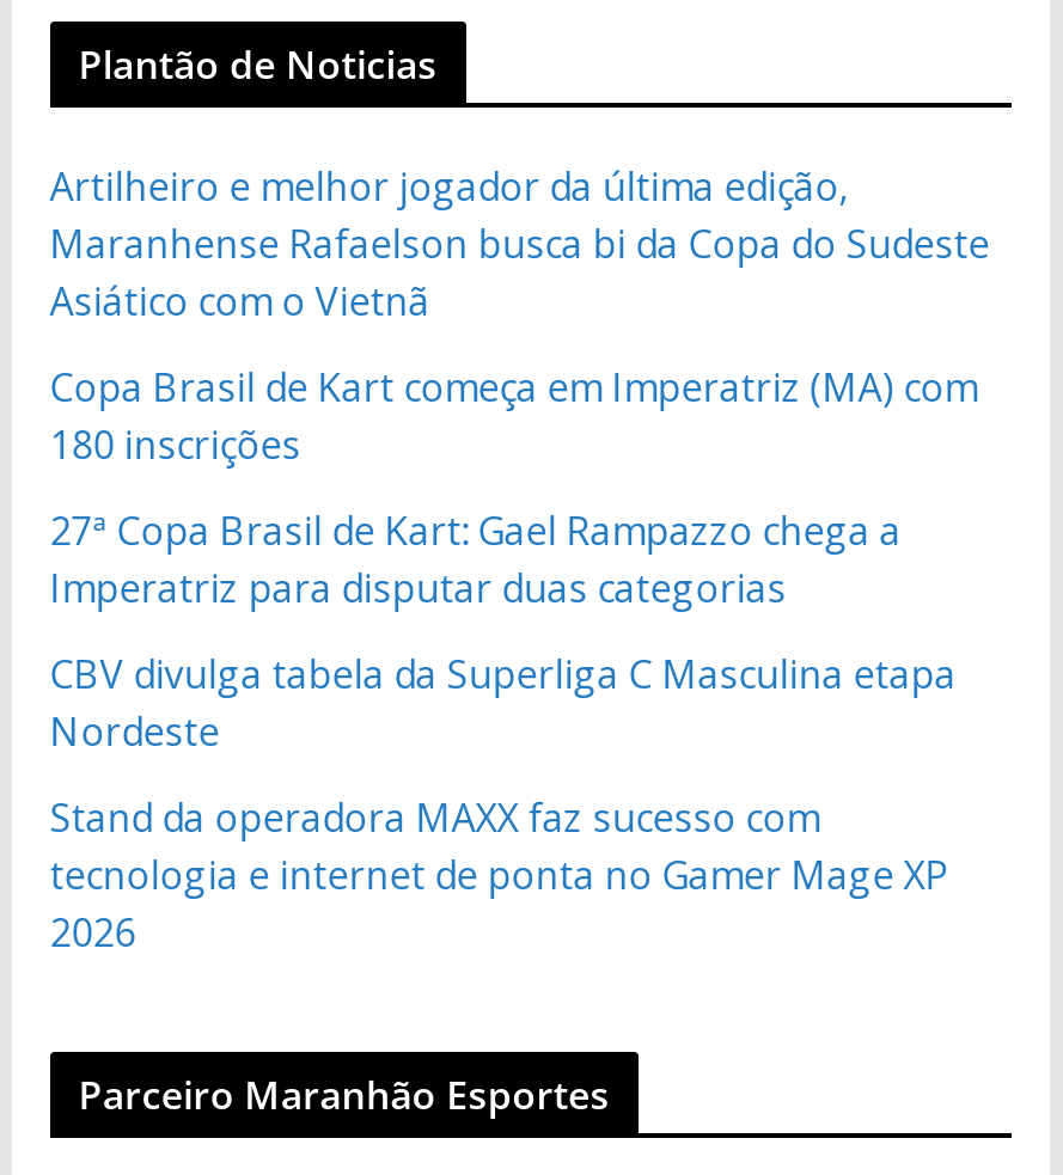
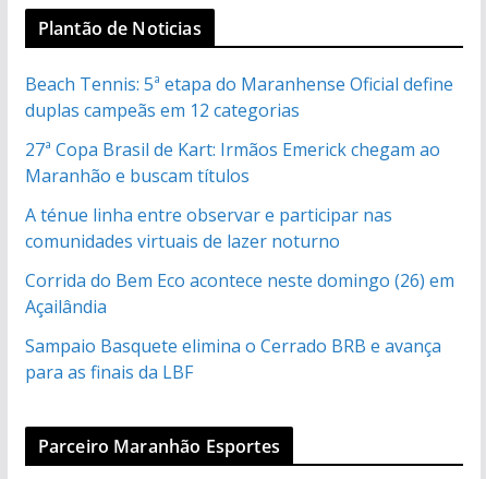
- Artilheiro e melhor jogador da última edição,
- Maranhense Rafaelson busca bi da Copa do Sudeste
- Asiático com o Vietnã
+ Beach Tennis: 5ª etapa do Maranhense Oficial define
+ duplas campeãs em 12 categorias

- Copa Brasil de Kart começa em Imperatriz (MA) com
- 180 inscrições
+ 27ª Copa Brasil de Kart: Irmãos Emerick chegam ao
+ Maranhão e buscam títulos

- 27ª Copa Brasil de Kart: Gael Rampazzo chega a
- Imperatriz para disputar duas categorias
+ A ténue linha entre observar e participar nas
+ comunidades virtuais de lazer noturno

- CBV divulga tabela da Superliga C Masculina etapa
- Nordeste
+ Corrida do Bem Eco acontece neste domingo (26) em
+ Açailândia

- Stand da operadora MAXX faz sucesso com
- tecnologia e internet de ponta no Gamer Mage XP
- 2026
+ Sampaio Basquete elimina o Cerrado BRB e avança
+ para as finais da LBF
